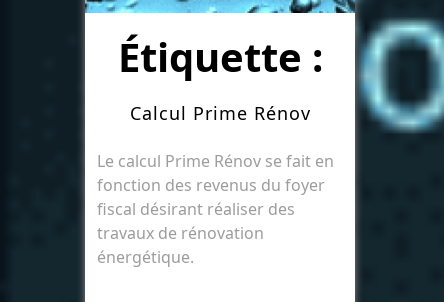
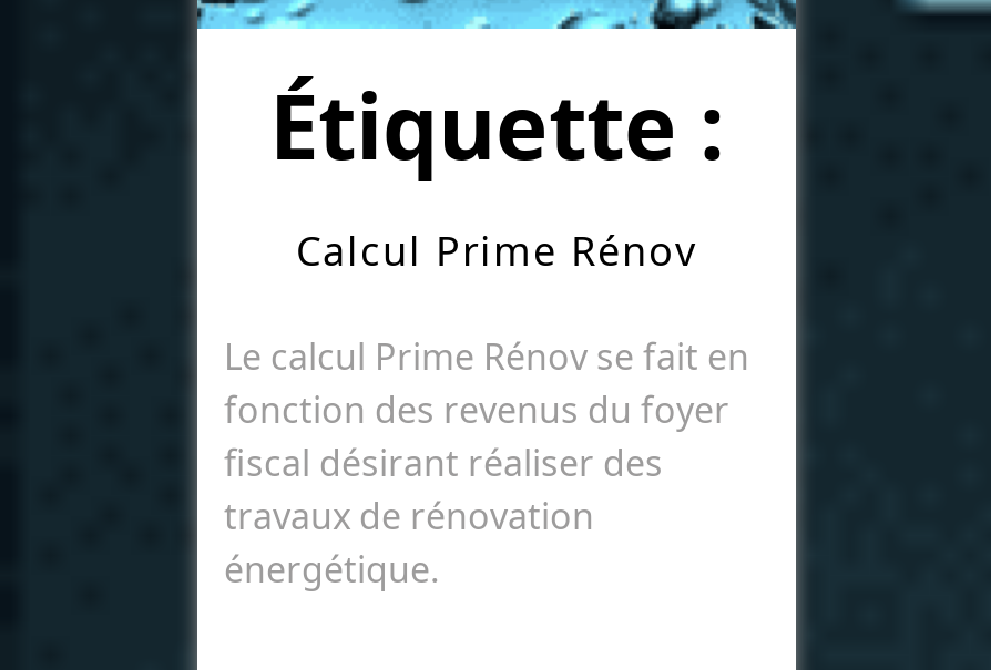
- [image]
